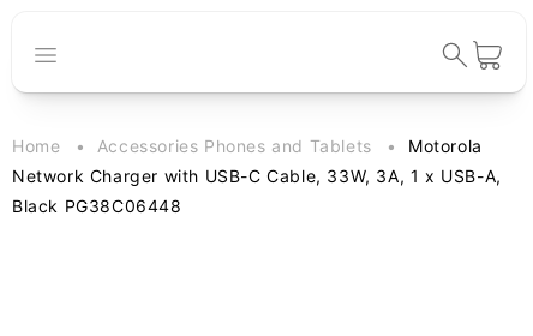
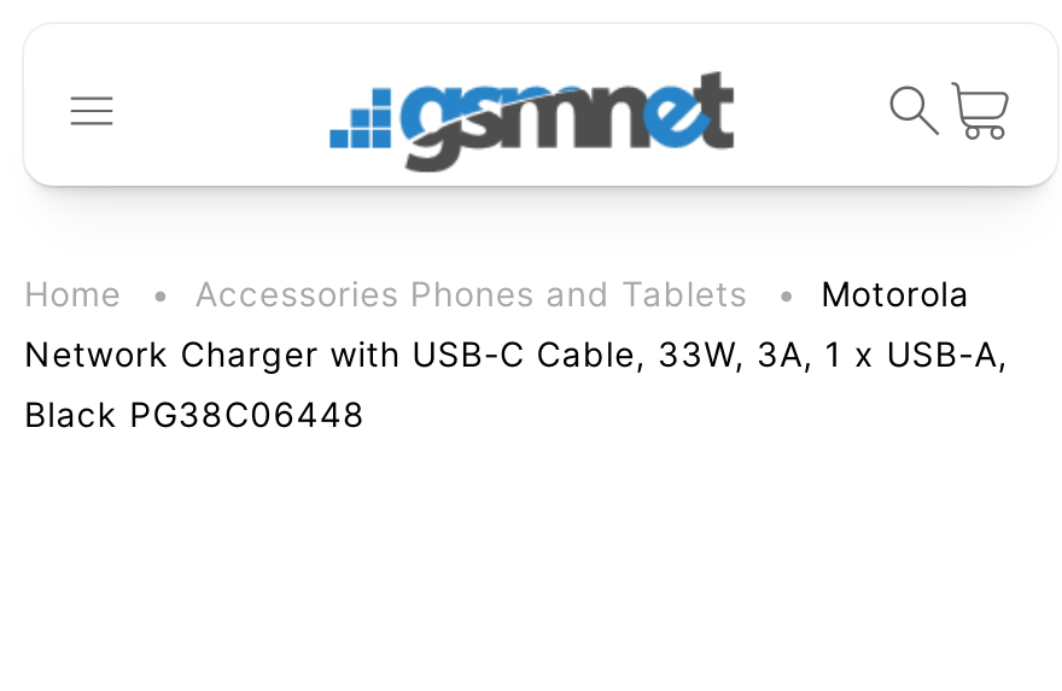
+ [image]
